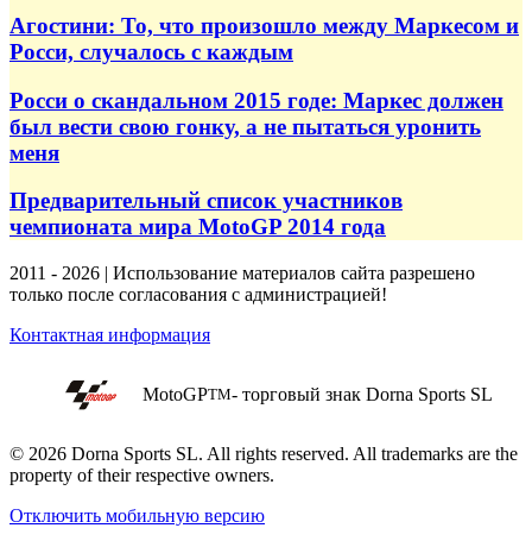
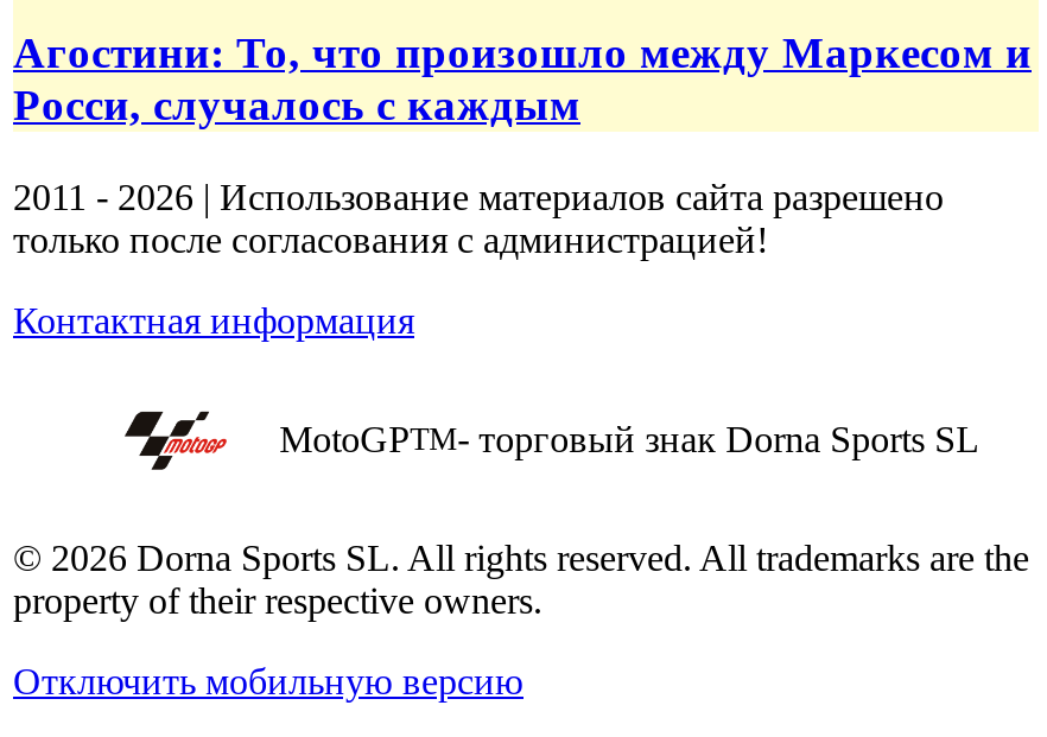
- Росси о скандальном 2015 годе: Маркес должен
- был вести свою гонку, а не пытаться уронить
- меня
- Предварительный список участников
- чемпионата мира MotoGP 2014 года
